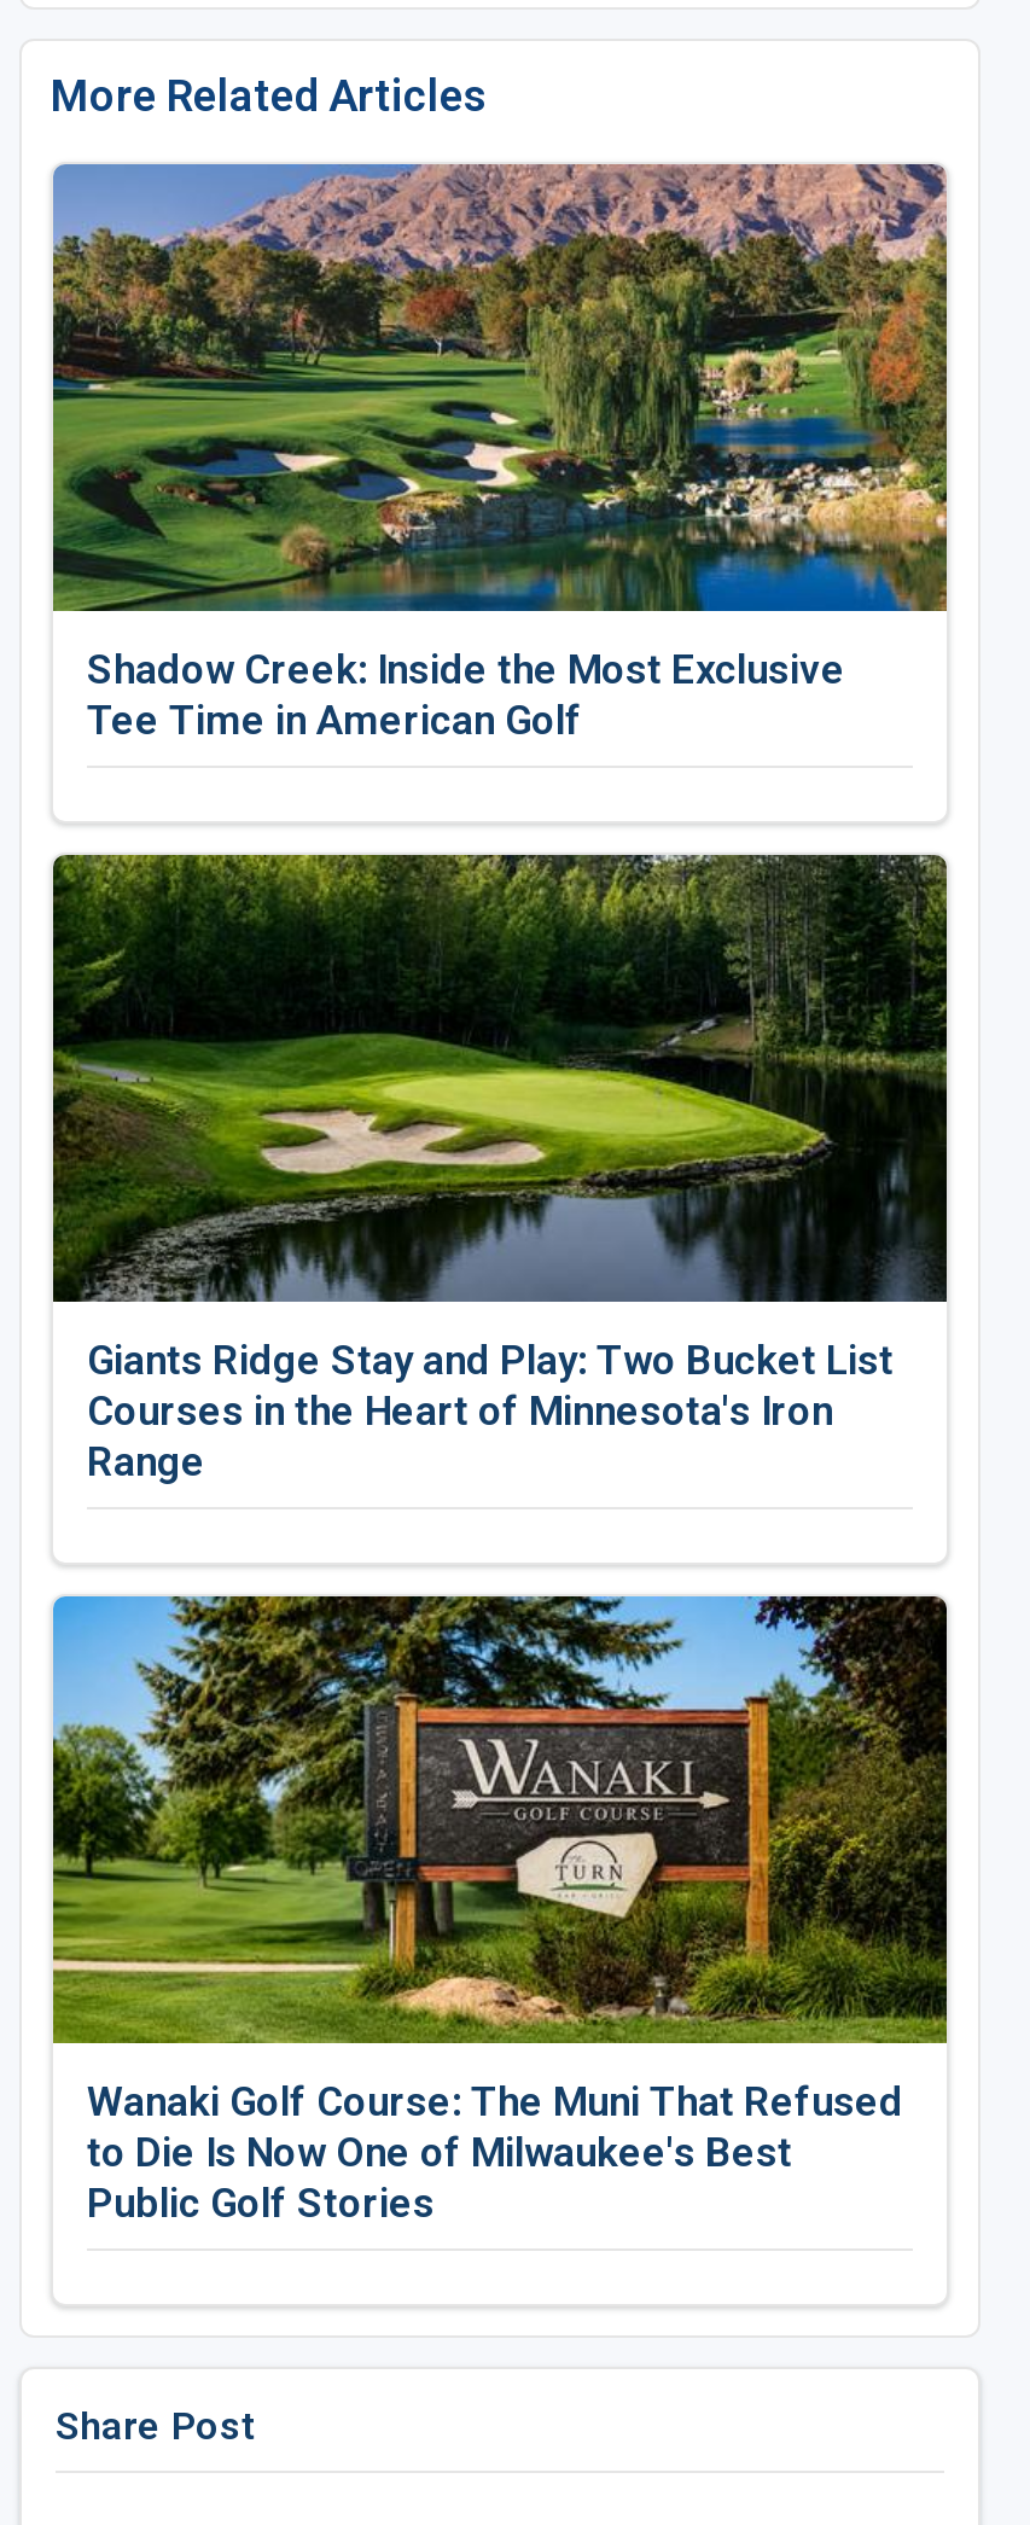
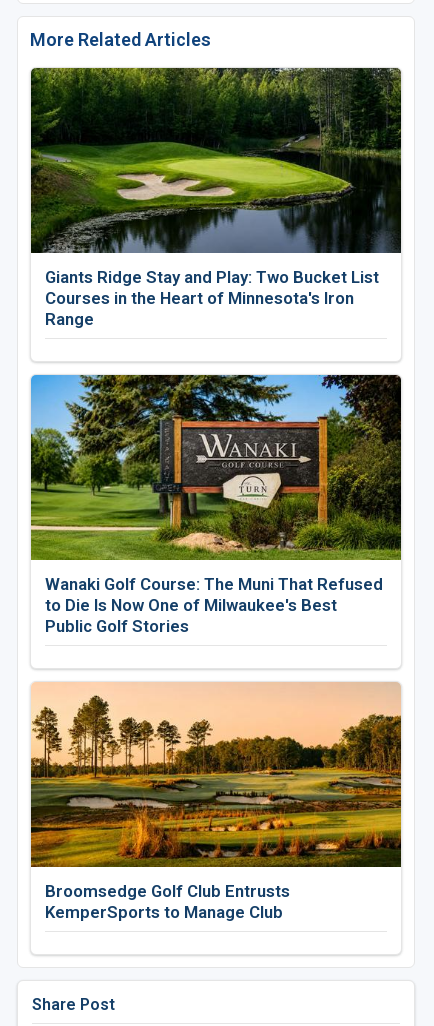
- [image]
- Shadow Creek: Inside the Most Exclusive
- Tee Time in American Golf

moved up: [image] | Giants Ridge Stay and Play: Two Bucket List | Courses in the Heart of Minnesota's Iron | Range | Wanaki Golf Course: The Muni That Refused | to Die Is Now One of Milwaukee's Best | Public Golf Stories

+ [image]
+ Broomsedge Golf Club Entrusts
+ KemperSports to Manage Club
